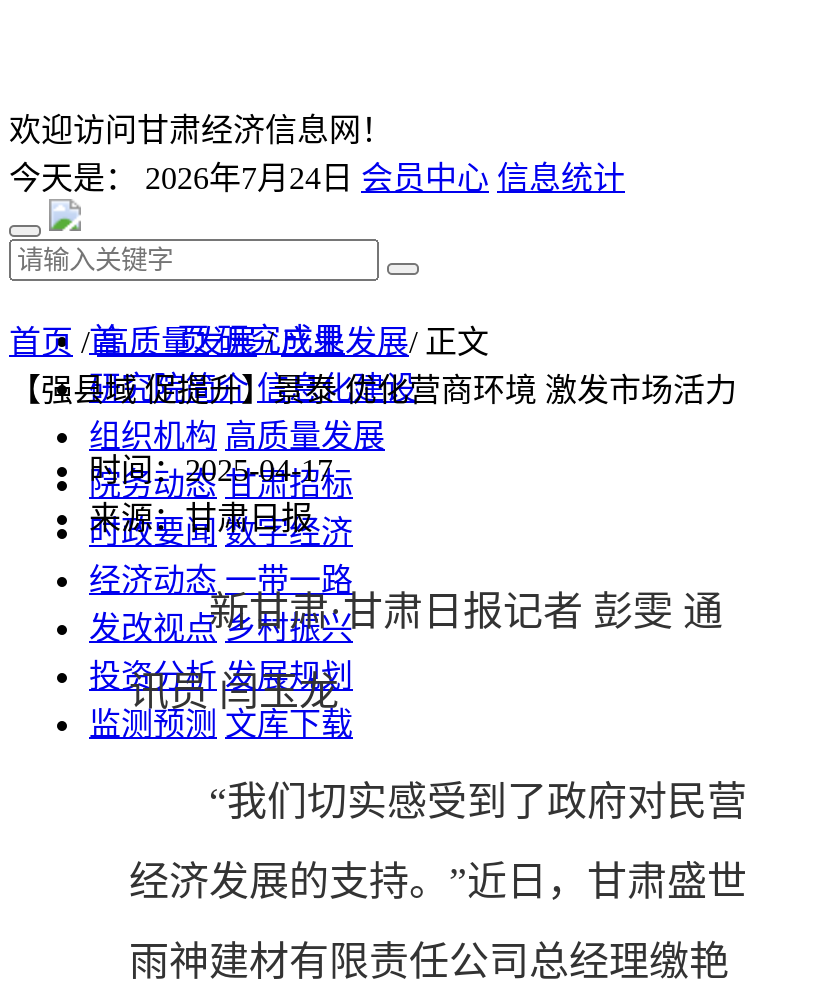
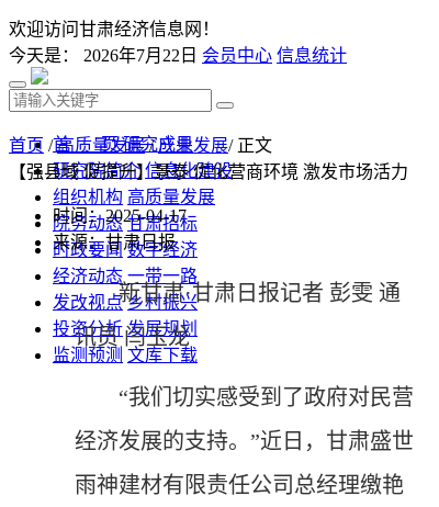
- 今天是：2026年7月24日会员中心 信息统计
+ 今天是：2026年7月22日会员中心 信息统计
